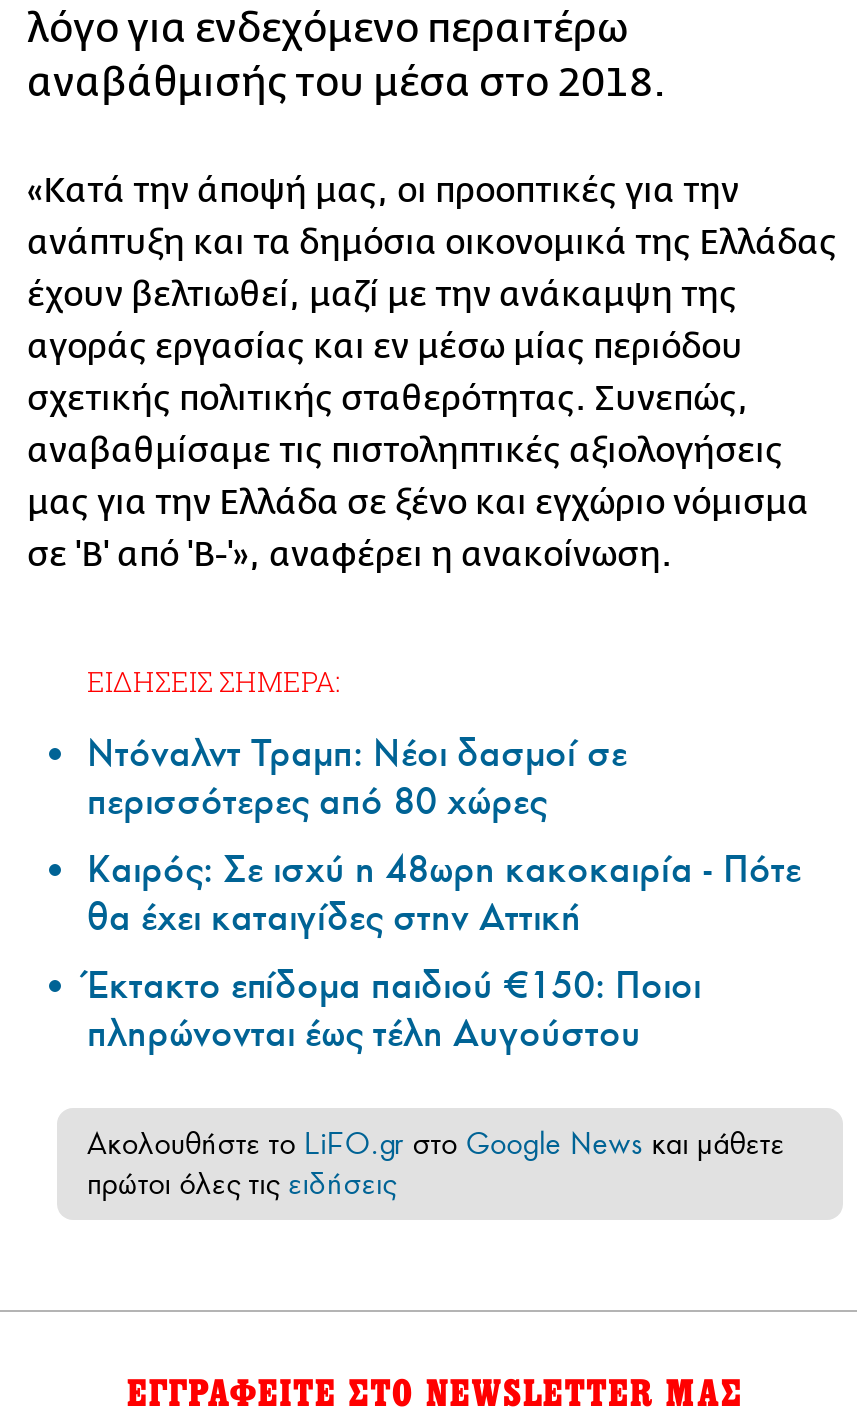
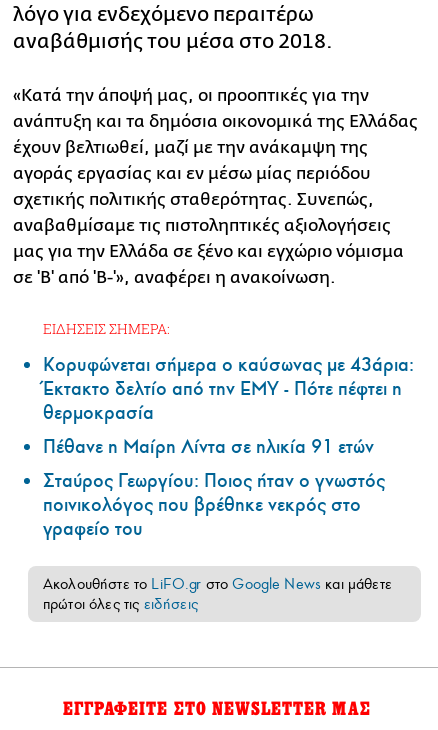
- Ντόναλντ Τραμπ: Νέοι δασμοί σε
- περισσότερες από 80 χώρες
- Καιρός: Σε ισχύ η 48ωρη κακοκαιρία - Πότε
- θα έχει καταιγίδες στην Αττική
- Έκτακτο επίδομα παιδιού €150: Ποιοι
- πληρώνονται έως τέλη Αυγούστου
+ Κορυφώνεται σήμερα ο καύσωνας με 43άρια:
+ Έκτακτο δελτίο από την ΕΜΥ - Πότε πέφτει η
+ θερμοκρασία
+ Πέθανε η Μαίρη Λίντα σε ηλικία 91 ετών
+ Σταύρος Γεωργίου: Ποιος ήταν ο γνωστός
+ ποινικολόγος που βρέθηκε νεκρός στο
+ γραφείο του
